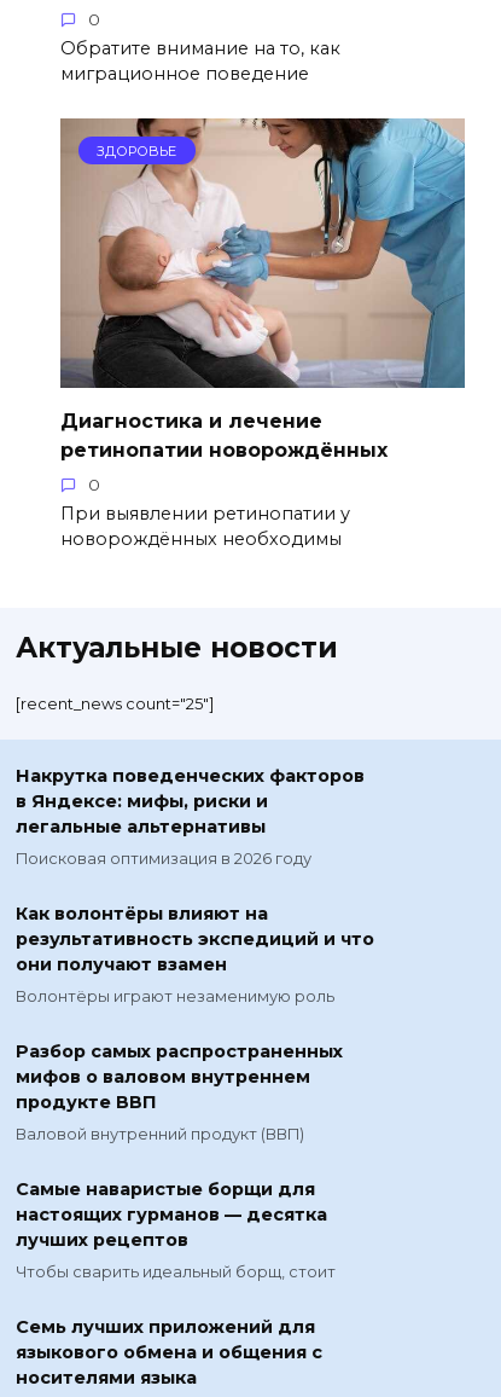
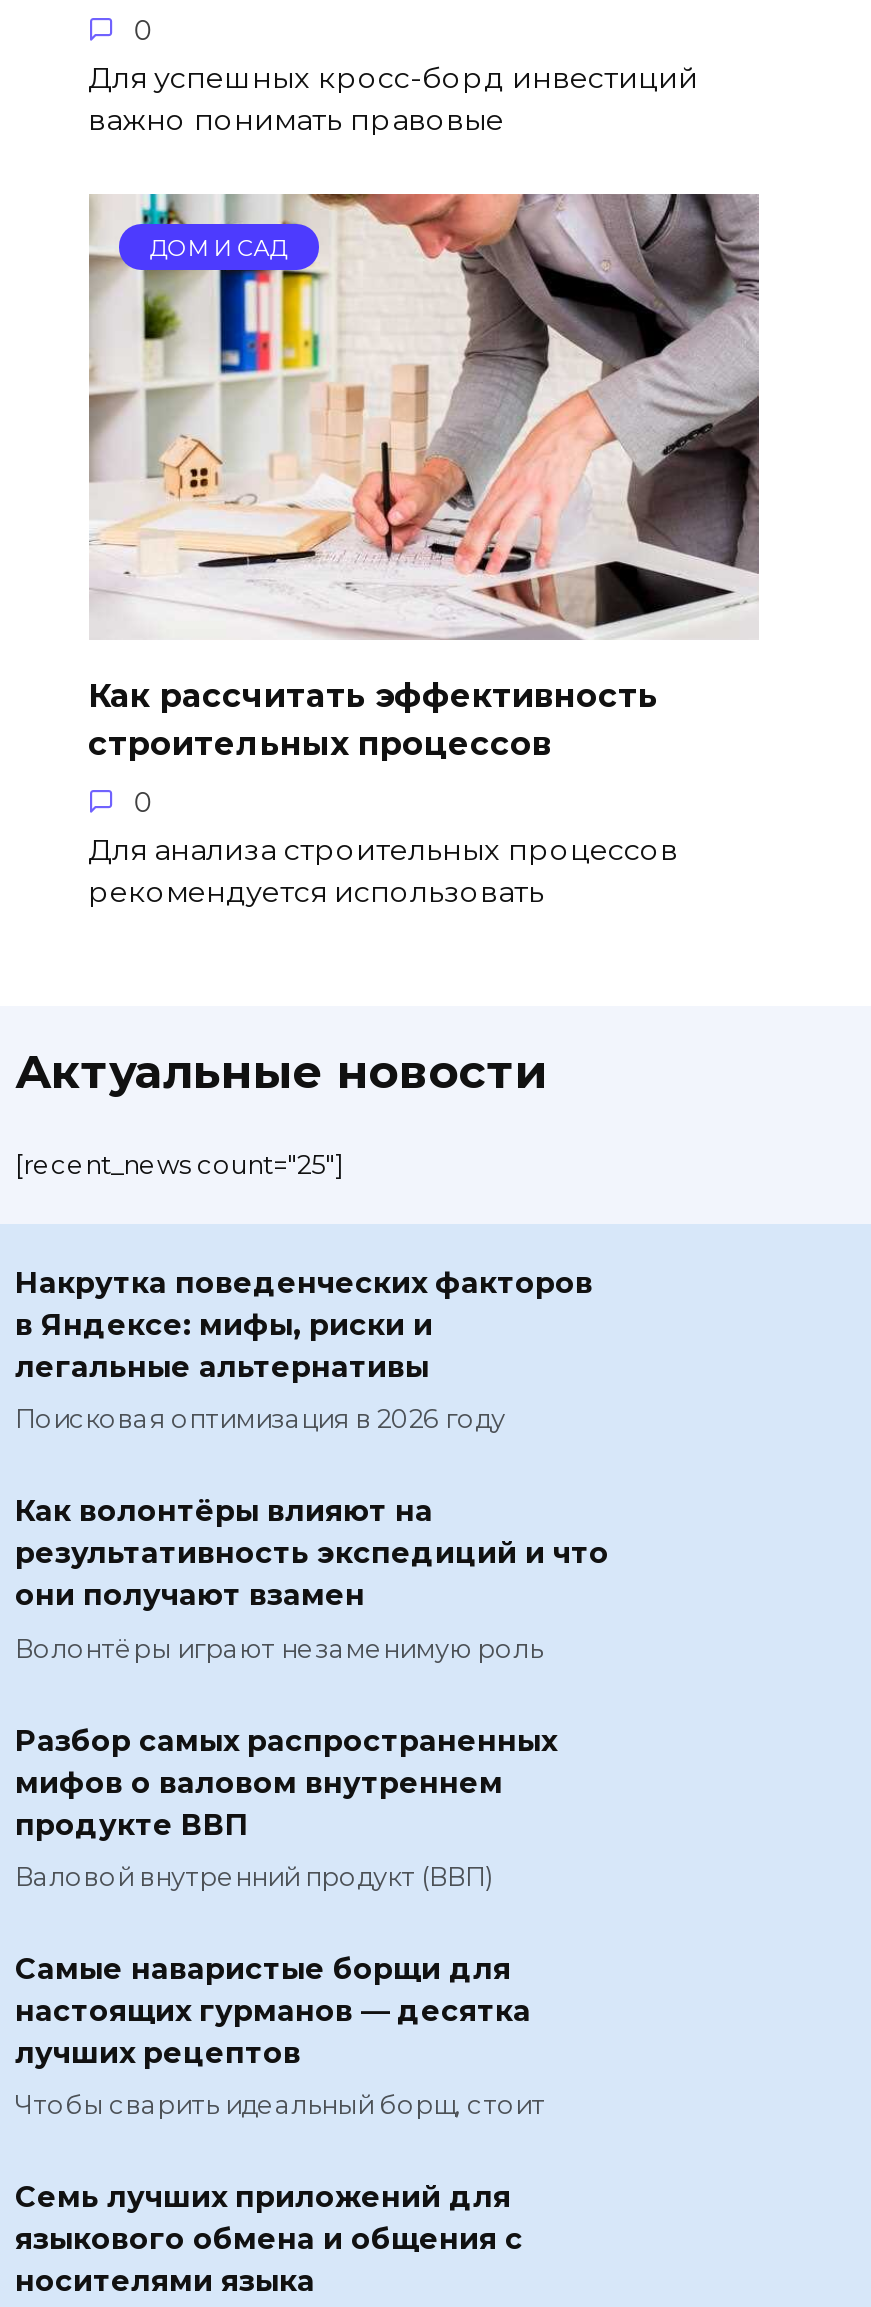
- Обратите внимание на то, как
- миграционное поведение
+ Для успешных кросс-борд инвестиций
+ важно понимать правовые

- [image]
- ЗДОРОВЬЕ
+ [image]
+ ДОМ И САД

- Диагностика и лечение
- ретинопатии новорождённых
+ Как рассчитать эффективность
+ строительных процессов

- При выявлении ретинопатии у
- новорождённых необходимы
+ Для анализа строительных процессов
+ рекомендуется использовать
